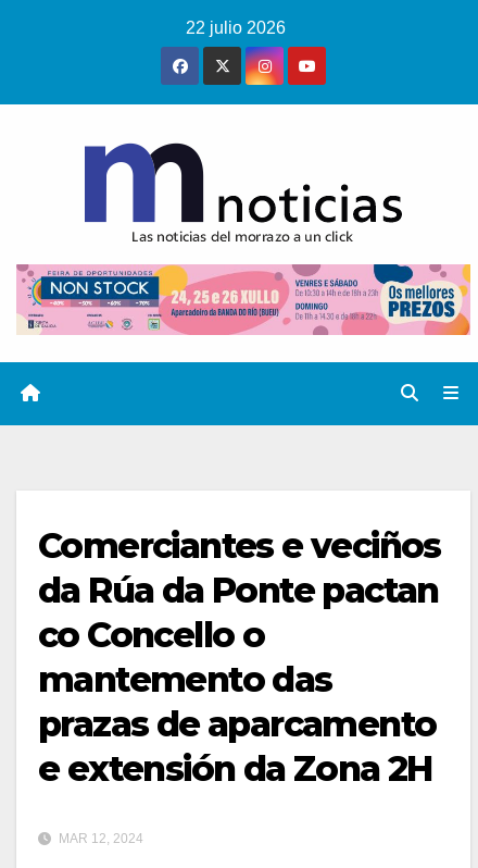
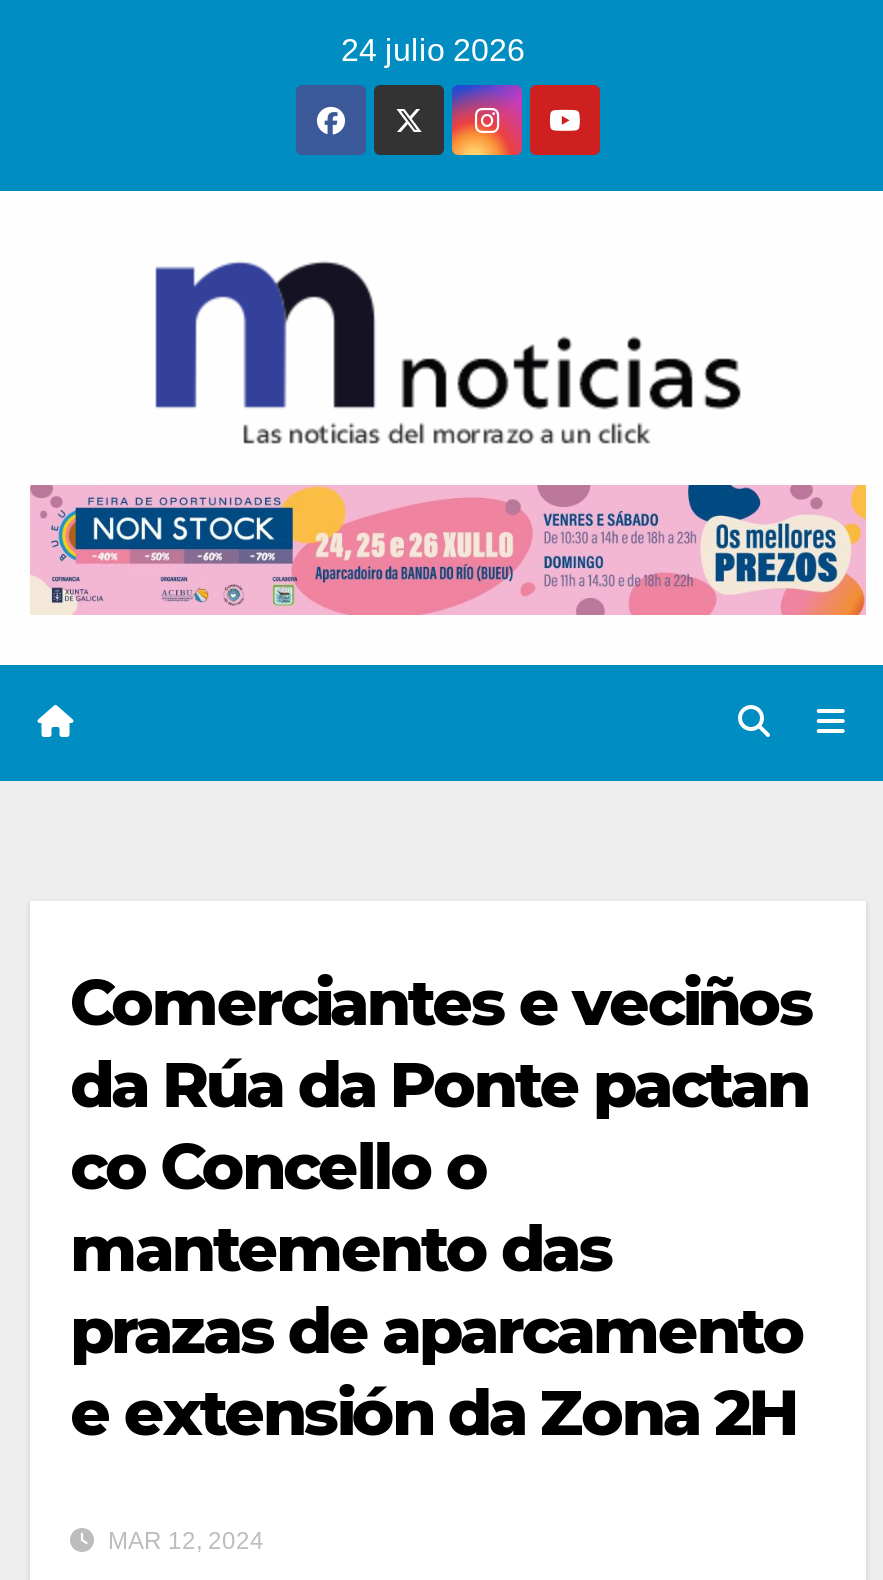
- 22 julio 2026
+ 24 julio 2026
